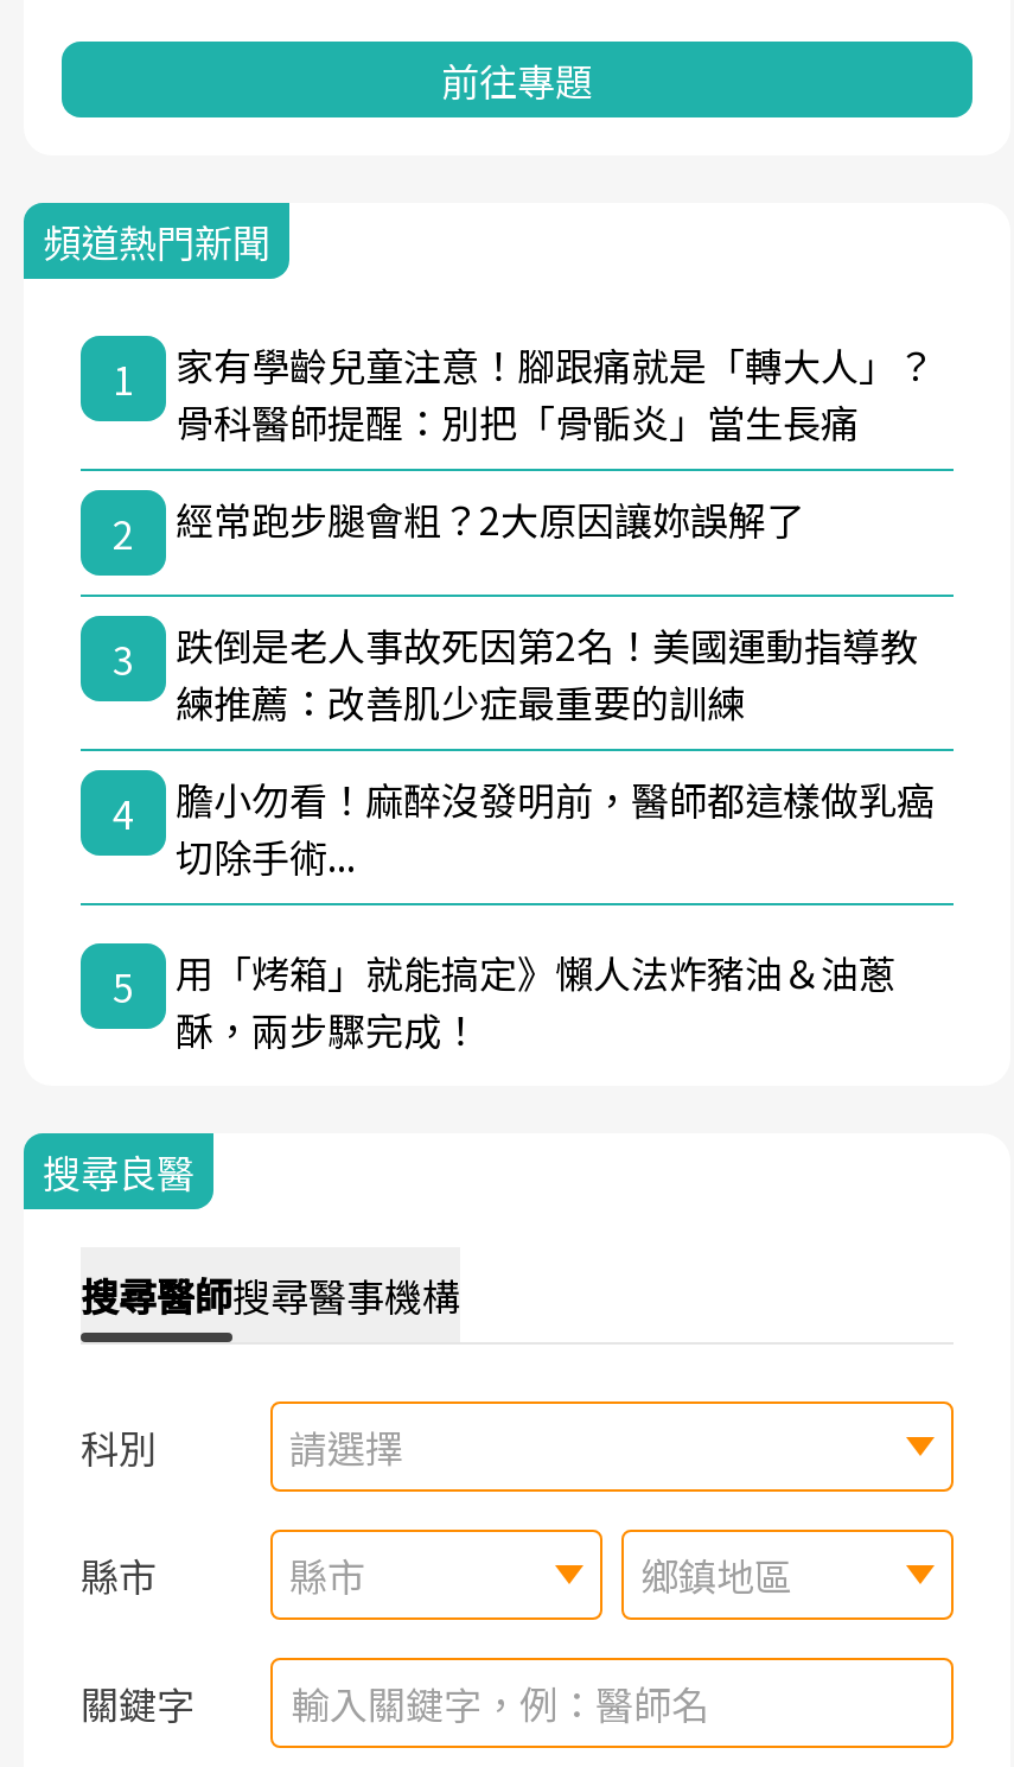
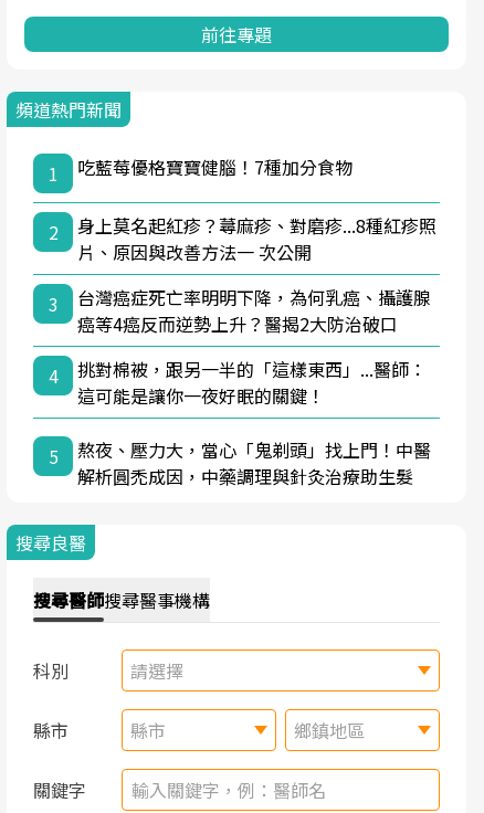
- 家有學齡兒童注意！腳跟痛就是「轉大人」？
- 骨科醫師提醒：別把「骨骺炎」當生長痛
+ 吃藍莓優格寶寶健腦！7種加分食物

- 經常跑步腿會粗？2大原因讓妳誤解了
+ 身上莫名起紅疹？蕁麻疹、對磨疹...8種紅疹照
+ 片、原因與改善方法一 次公開

- 跌倒是老人事故死因第2名！美國運動指導教
- 練推薦：改善肌少症最重要的訓練
+ 台灣癌症死亡率明明下降，為何乳癌、攝護腺
+ 癌等4癌反而逆勢上升？醫揭2大防治破口

- 膽小勿看！麻醉沒發明前，醫師都這樣做乳癌
- 切除手術...
+ 挑對棉被，跟另一半的「這樣東西」...醫師：
+ 這可能是讓你一夜好眠的關鍵！

- 用「烤箱」就能搞定》懶人法炸豬油＆油蔥
- 酥，兩步驟完成！
+ 熬夜、壓力大，當心「鬼剃頭」找上門！中醫
+ 解析圓禿成因，中藥調理與針灸治療助生髮
